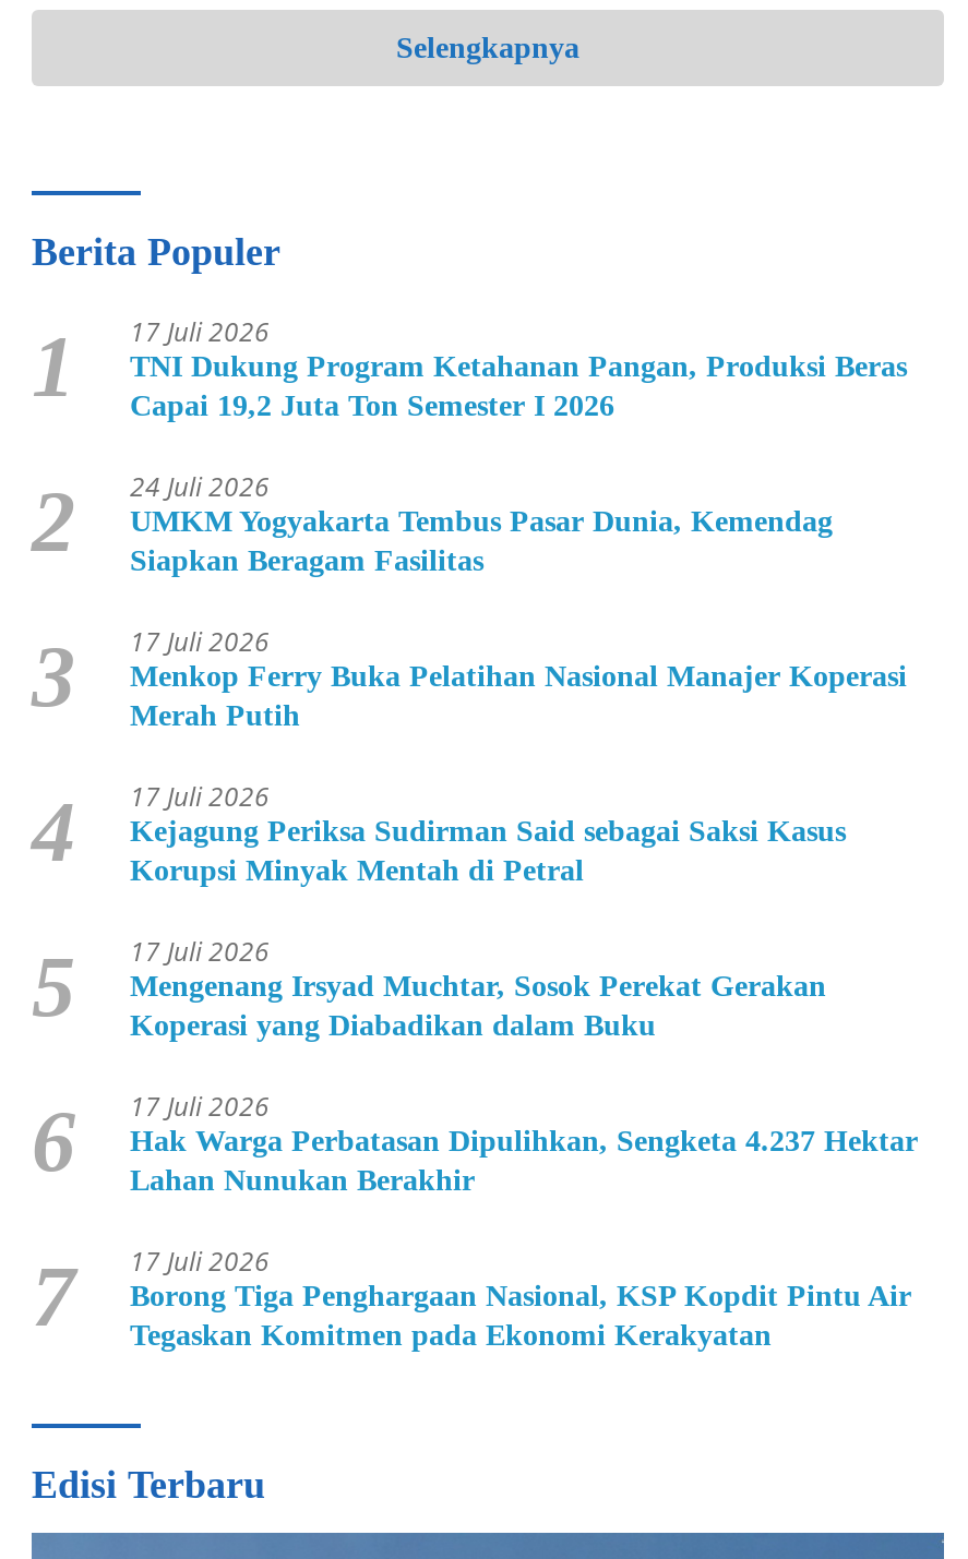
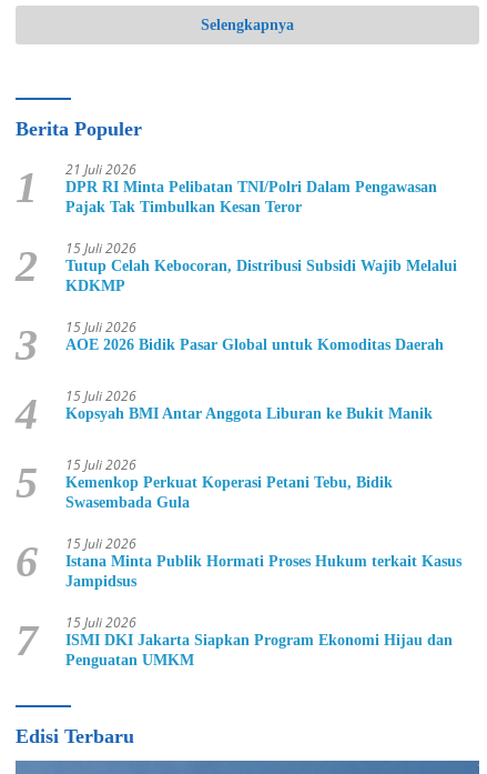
- 17 Juli 2026
- TNI Dukung Program Ketahanan Pangan, Produksi Beras
- Capai 19,2 Juta Ton Semester I 2026
+ 21 Juli 2026
+ DPR RI Minta Pelibatan TNI/Polri Dalam Pengawasan
+ Pajak Tak Timbulkan Kesan Teror

- 24 Juli 2026
- UMKM Yogyakarta Tembus Pasar Dunia, Kemendag
- Siapkan Beragam Fasilitas
+ 15 Juli 2026
+ Tutup Celah Kebocoran, Distribusi Subsidi Wajib Melalui
+ KDKMP

- 17 Juli 2026
- Menkop Ferry Buka Pelatihan Nasional Manajer Koperasi
- Merah Putih
+ 15 Juli 2026
+ AOE 2026 Bidik Pasar Global untuk Komoditas Daerah

- 17 Juli 2026
- Kejagung Periksa Sudirman Said sebagai Saksi Kasus
- Korupsi Minyak Mentah di Petral
+ 15 Juli 2026
+ Kopsyah BMI Antar Anggota Liburan ke Bukit Manik

- 17 Juli 2026
- Mengenang Irsyad Muchtar, Sosok Perekat Gerakan
- Koperasi yang Diabadikan dalam Buku
+ 15 Juli 2026
+ Kemenkop Perkuat Koperasi Petani Tebu, Bidik
+ Swasembada Gula

- 17 Juli 2026
- Hak Warga Perbatasan Dipulihkan, Sengketa 4.237 Hektar
- Lahan Nunukan Berakhir
+ 15 Juli 2026
+ Istana Minta Publik Hormati Proses Hukum terkait Kasus
+ Jampidsus

- 17 Juli 2026
- Borong Tiga Penghargaan Nasional, KSP Kopdit Pintu Air
- Tegaskan Komitmen pada Ekonomi Kerakyatan
+ 15 Juli 2026
+ ISMI DKI Jakarta Siapkan Program Ekonomi Hijau dan
+ Penguatan UMKM
